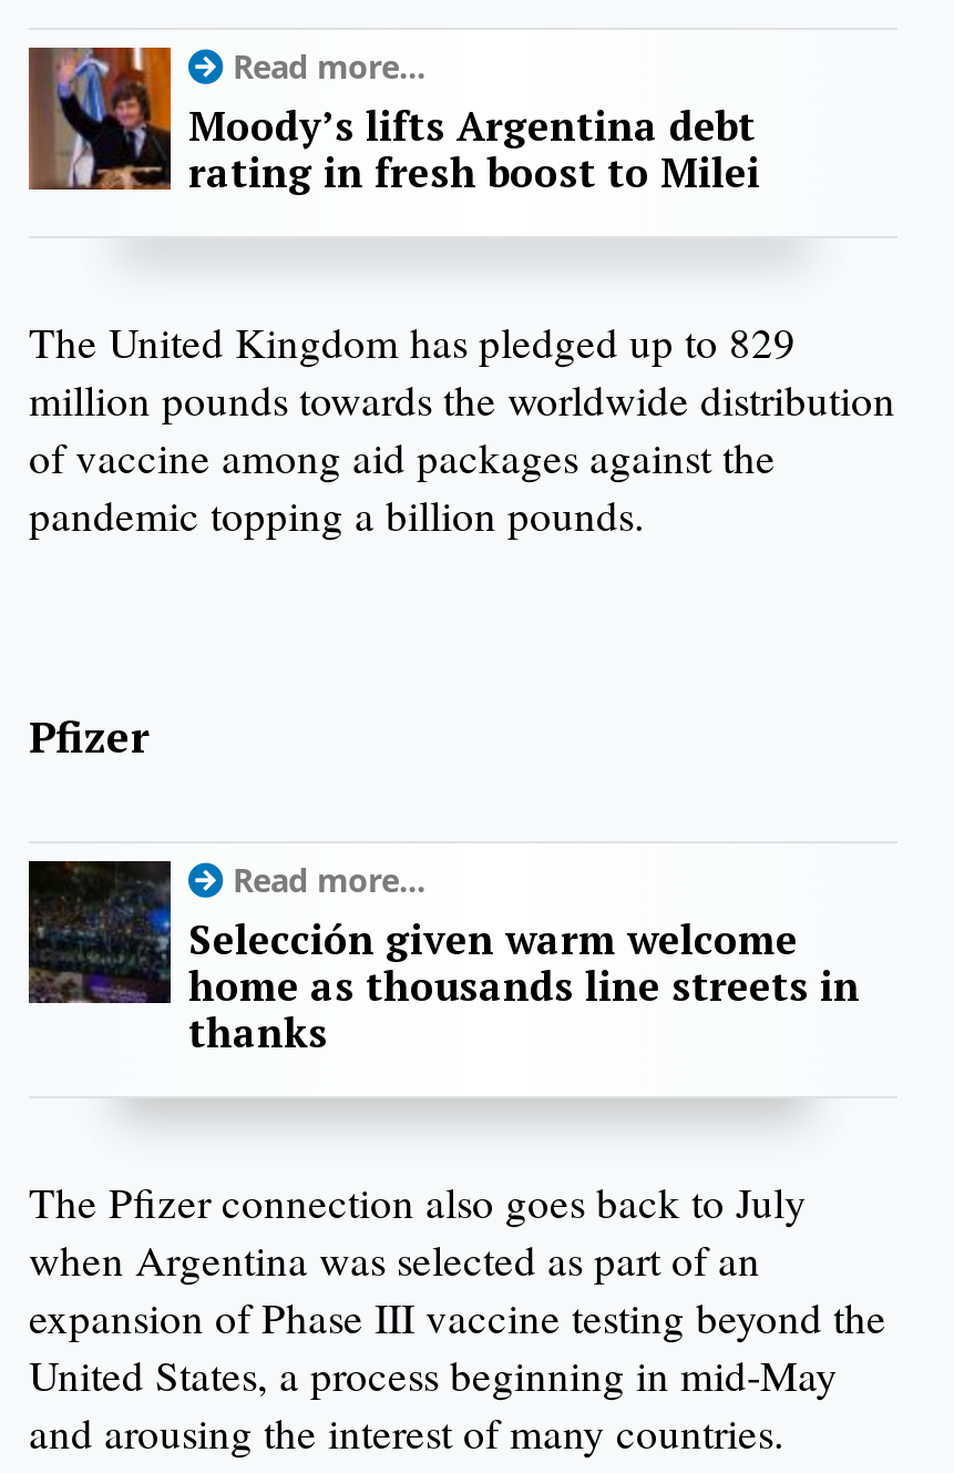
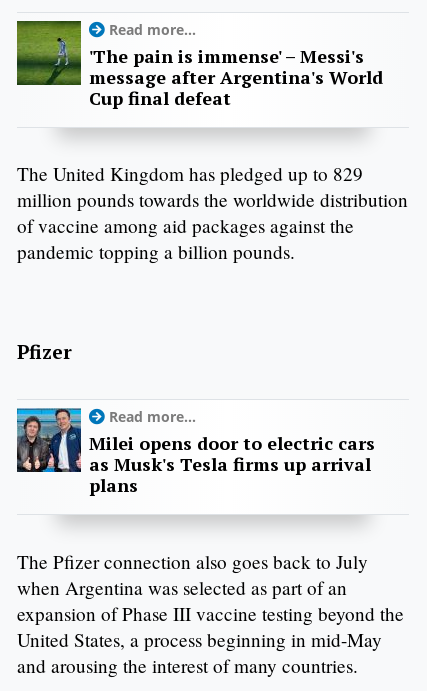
- [image]
- Moody’s lifts Argentina debt
- rating in fresh boost to Milei
+ [image]
+ 'The pain is immense' – Messi's
+ message after Argentina's World
+ Cup final defeat

- [image]
- Selección given warm welcome
- home as thousands line streets in
- thanks
+ [image]
+ Milei opens door to electric cars
+ as Musk's Tesla firms up arrival
+ plans
